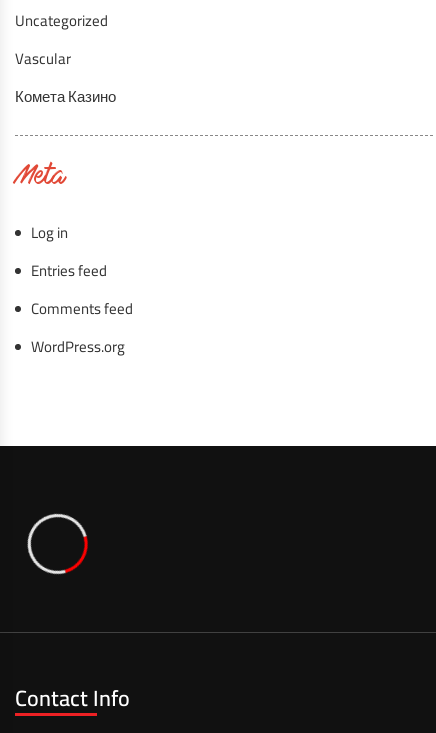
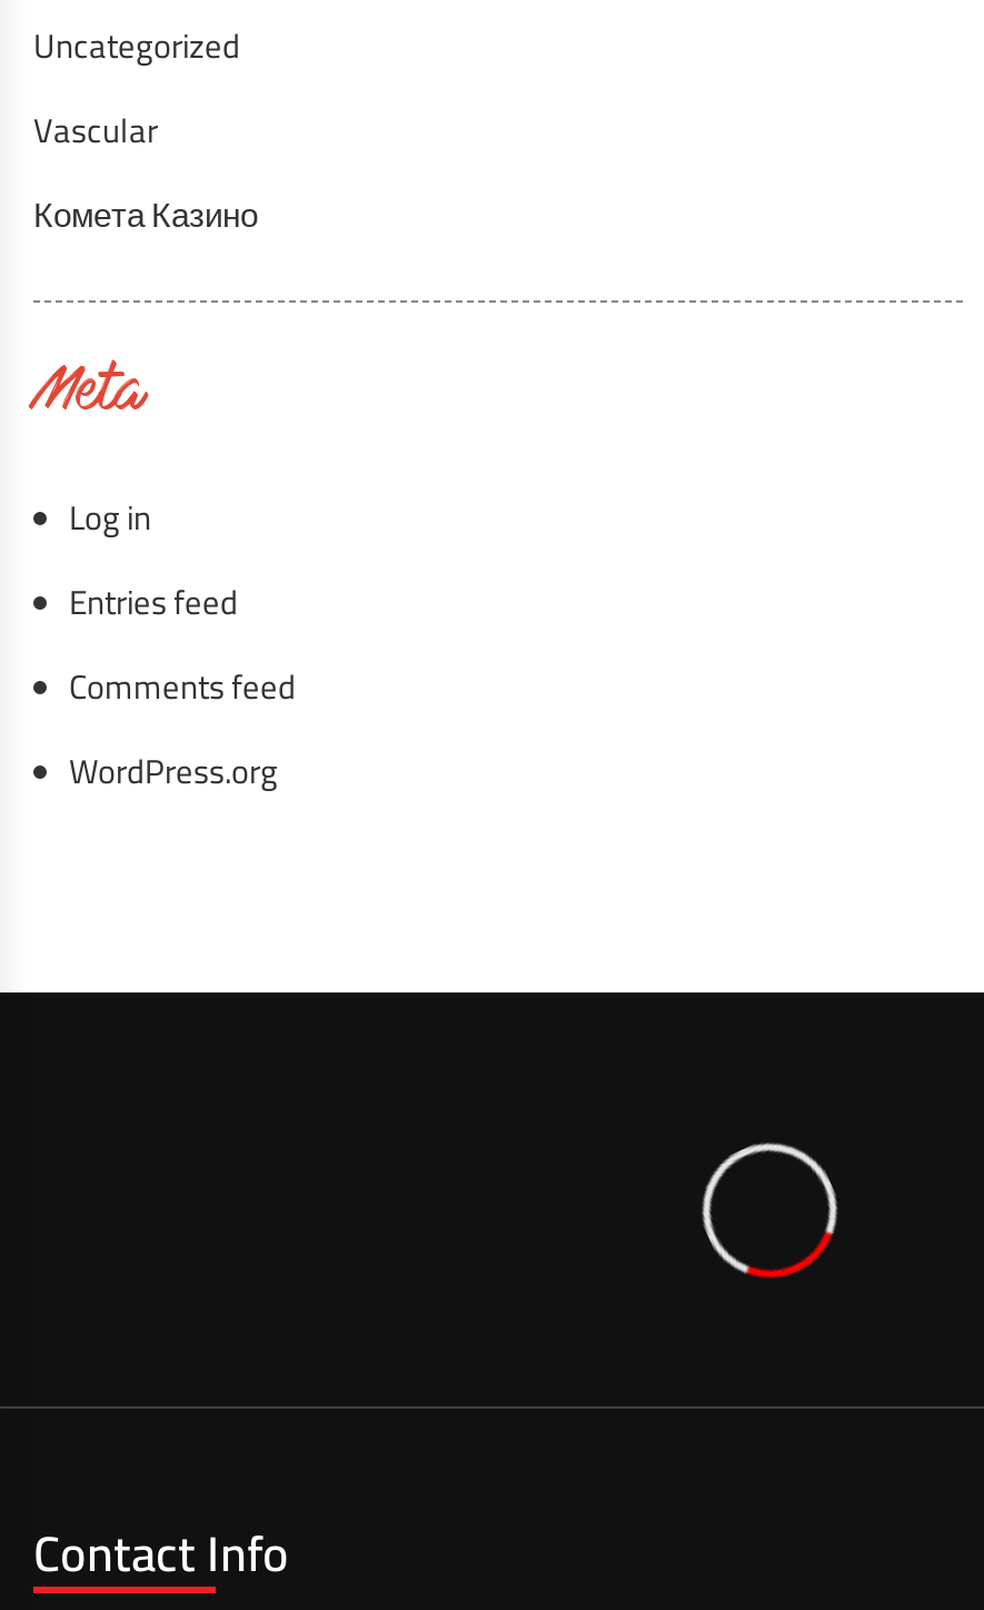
+ [image]

- [image]
